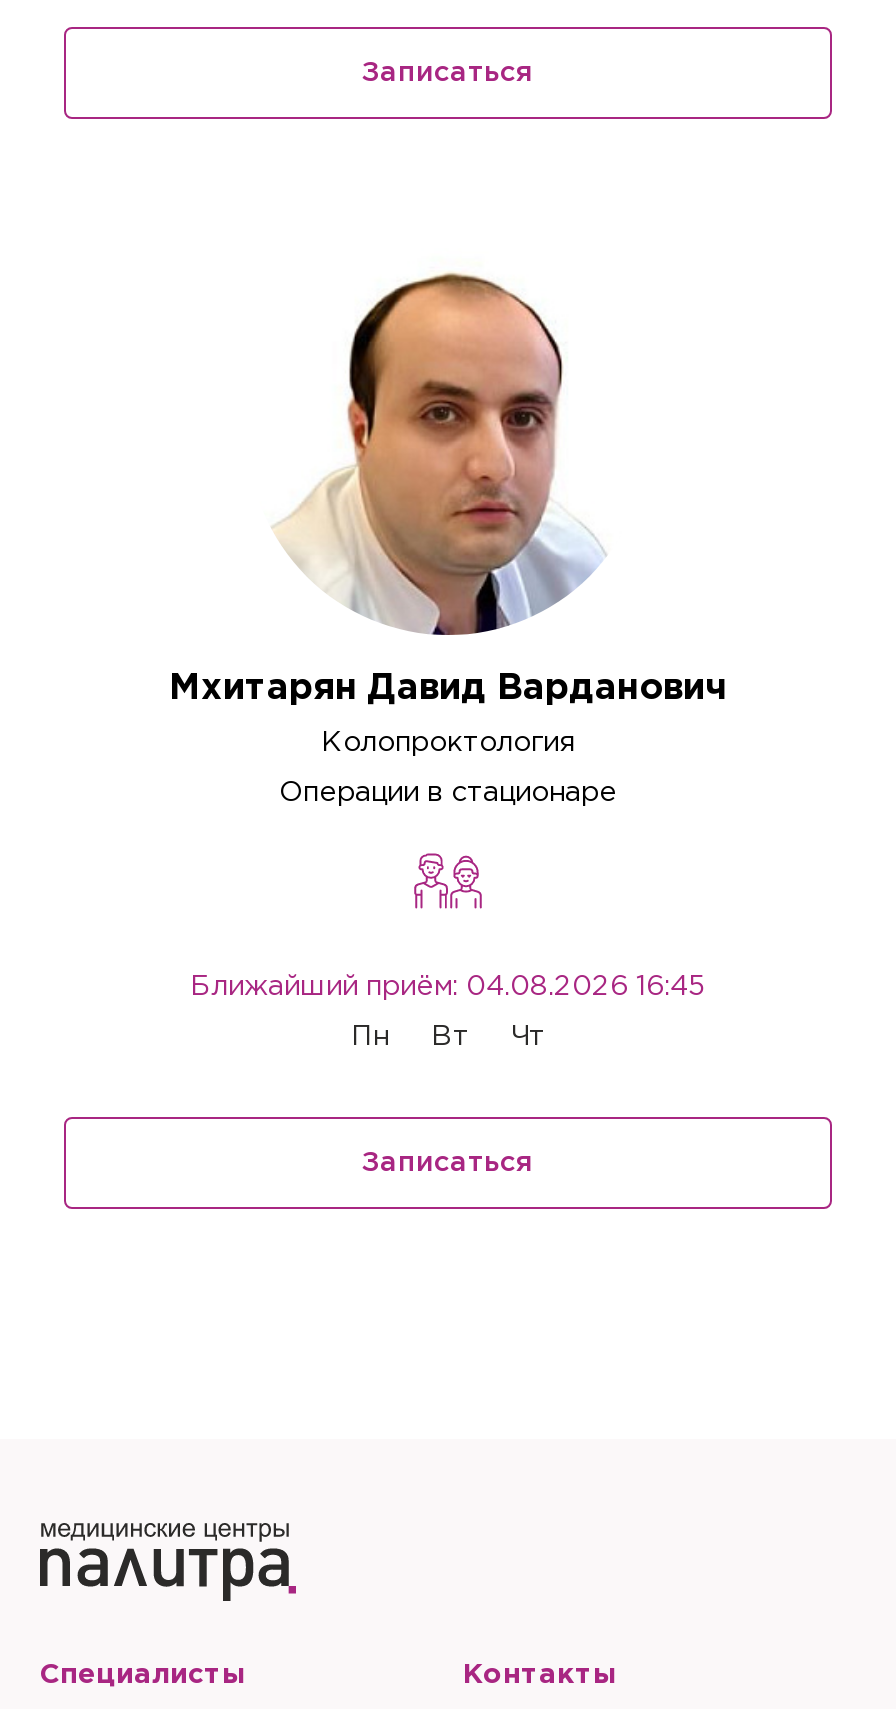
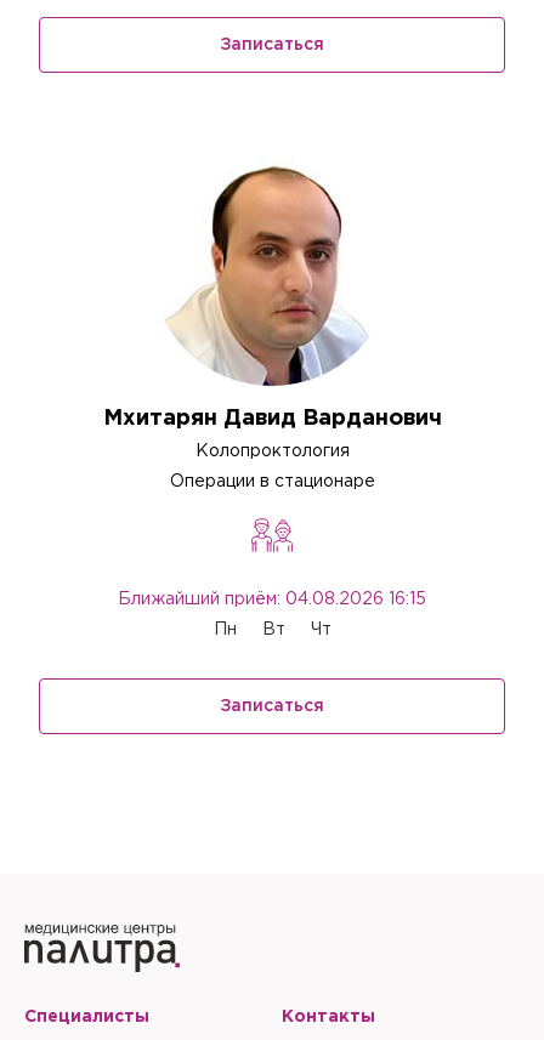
- Ближайший приём: 04.08.2026 16:45
+ Ближайший приём: 04.08.2026 16:15
